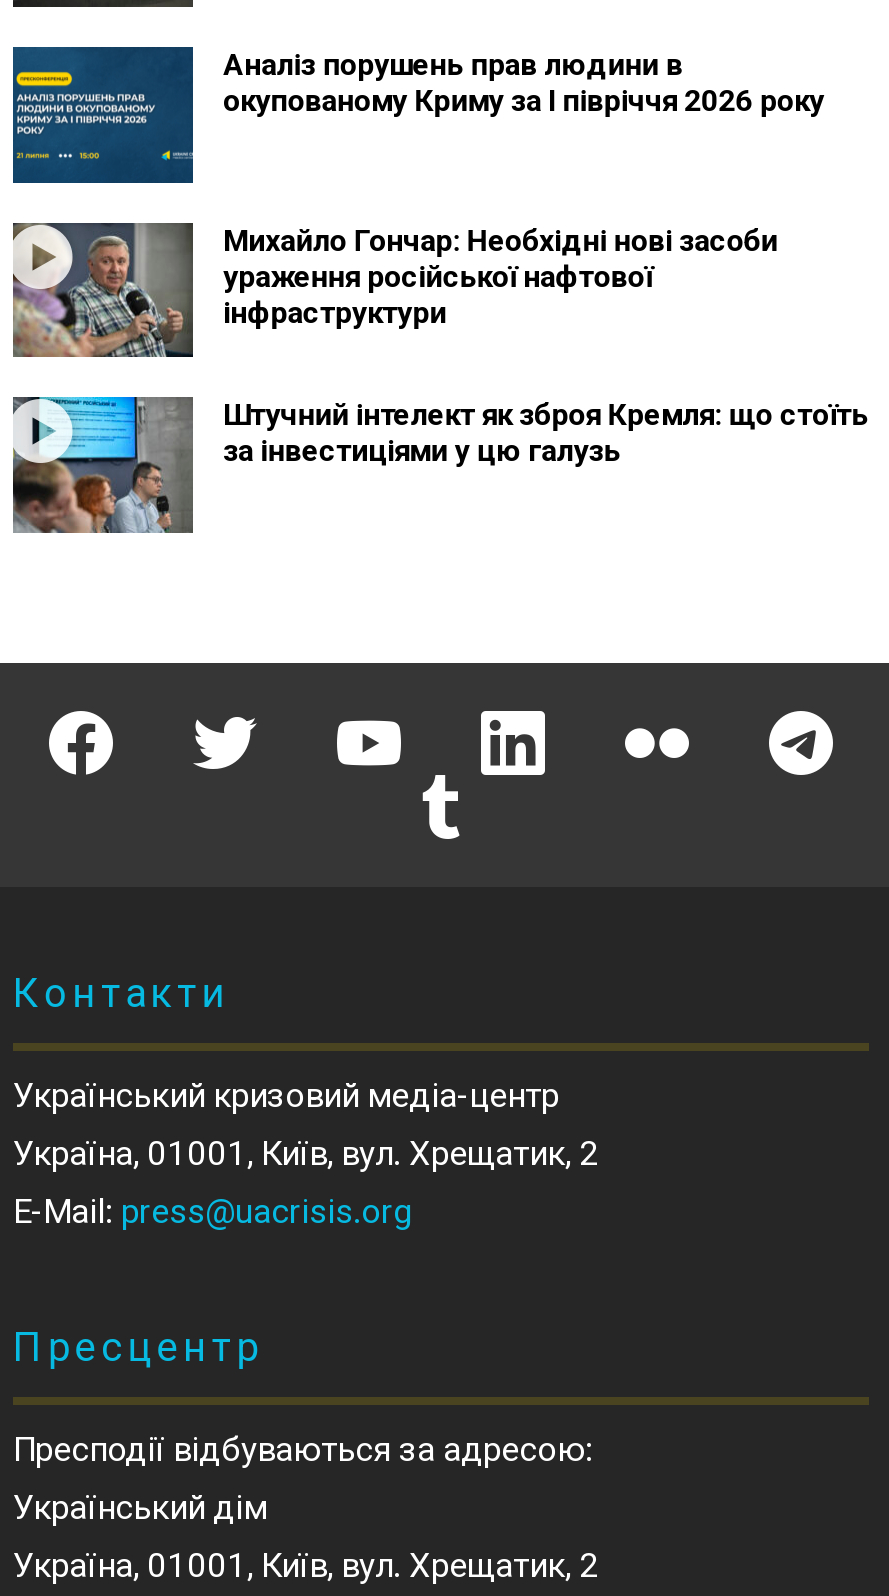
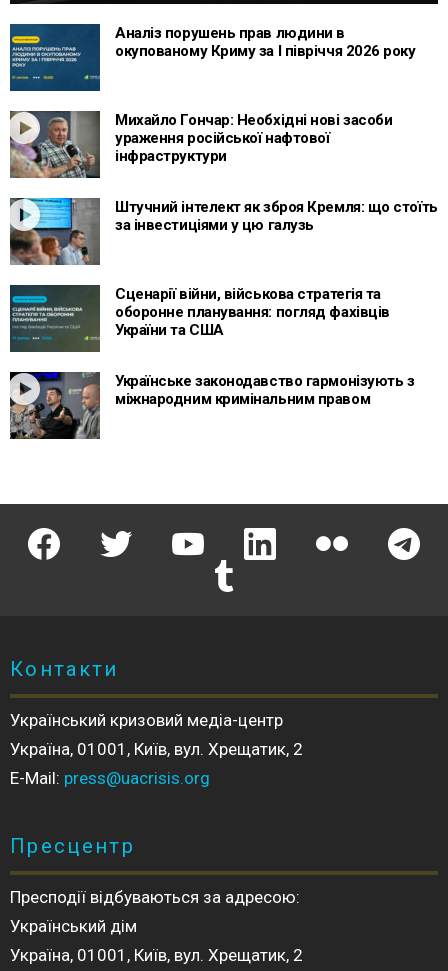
+ [image]
+ Сценарії війни, військова стратегія та
+ оборонне планування: погляд фахівців
+ України та США
+ Українське законодавство гармонізують з
+ міжнародним кримінальним правом

+ [image]
